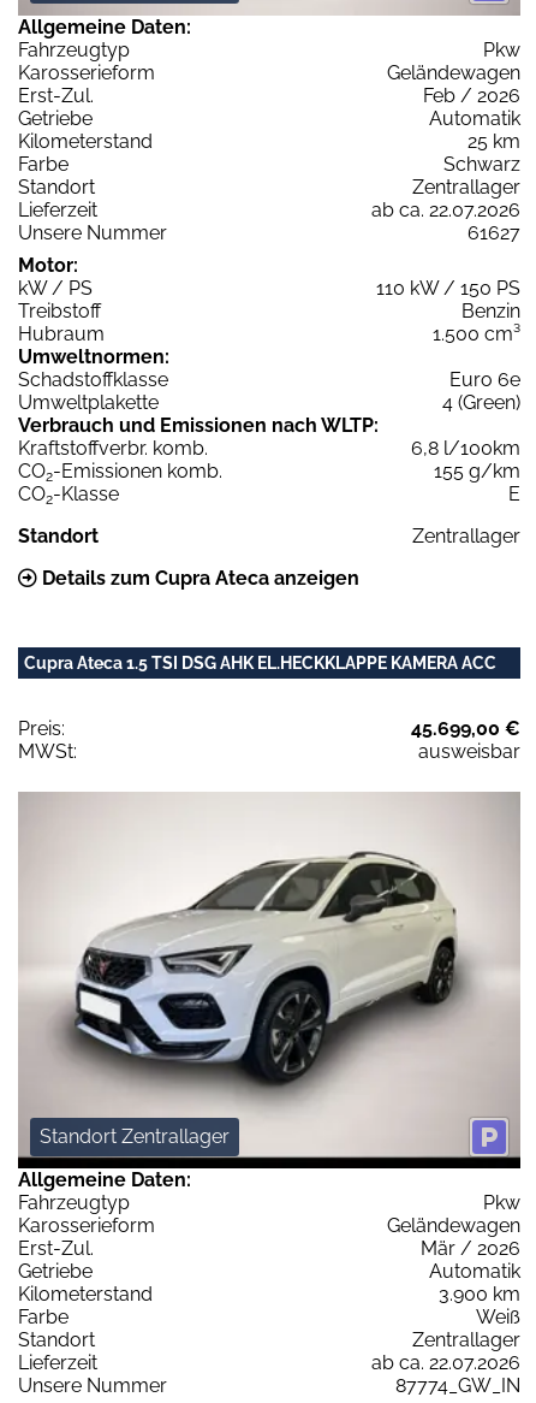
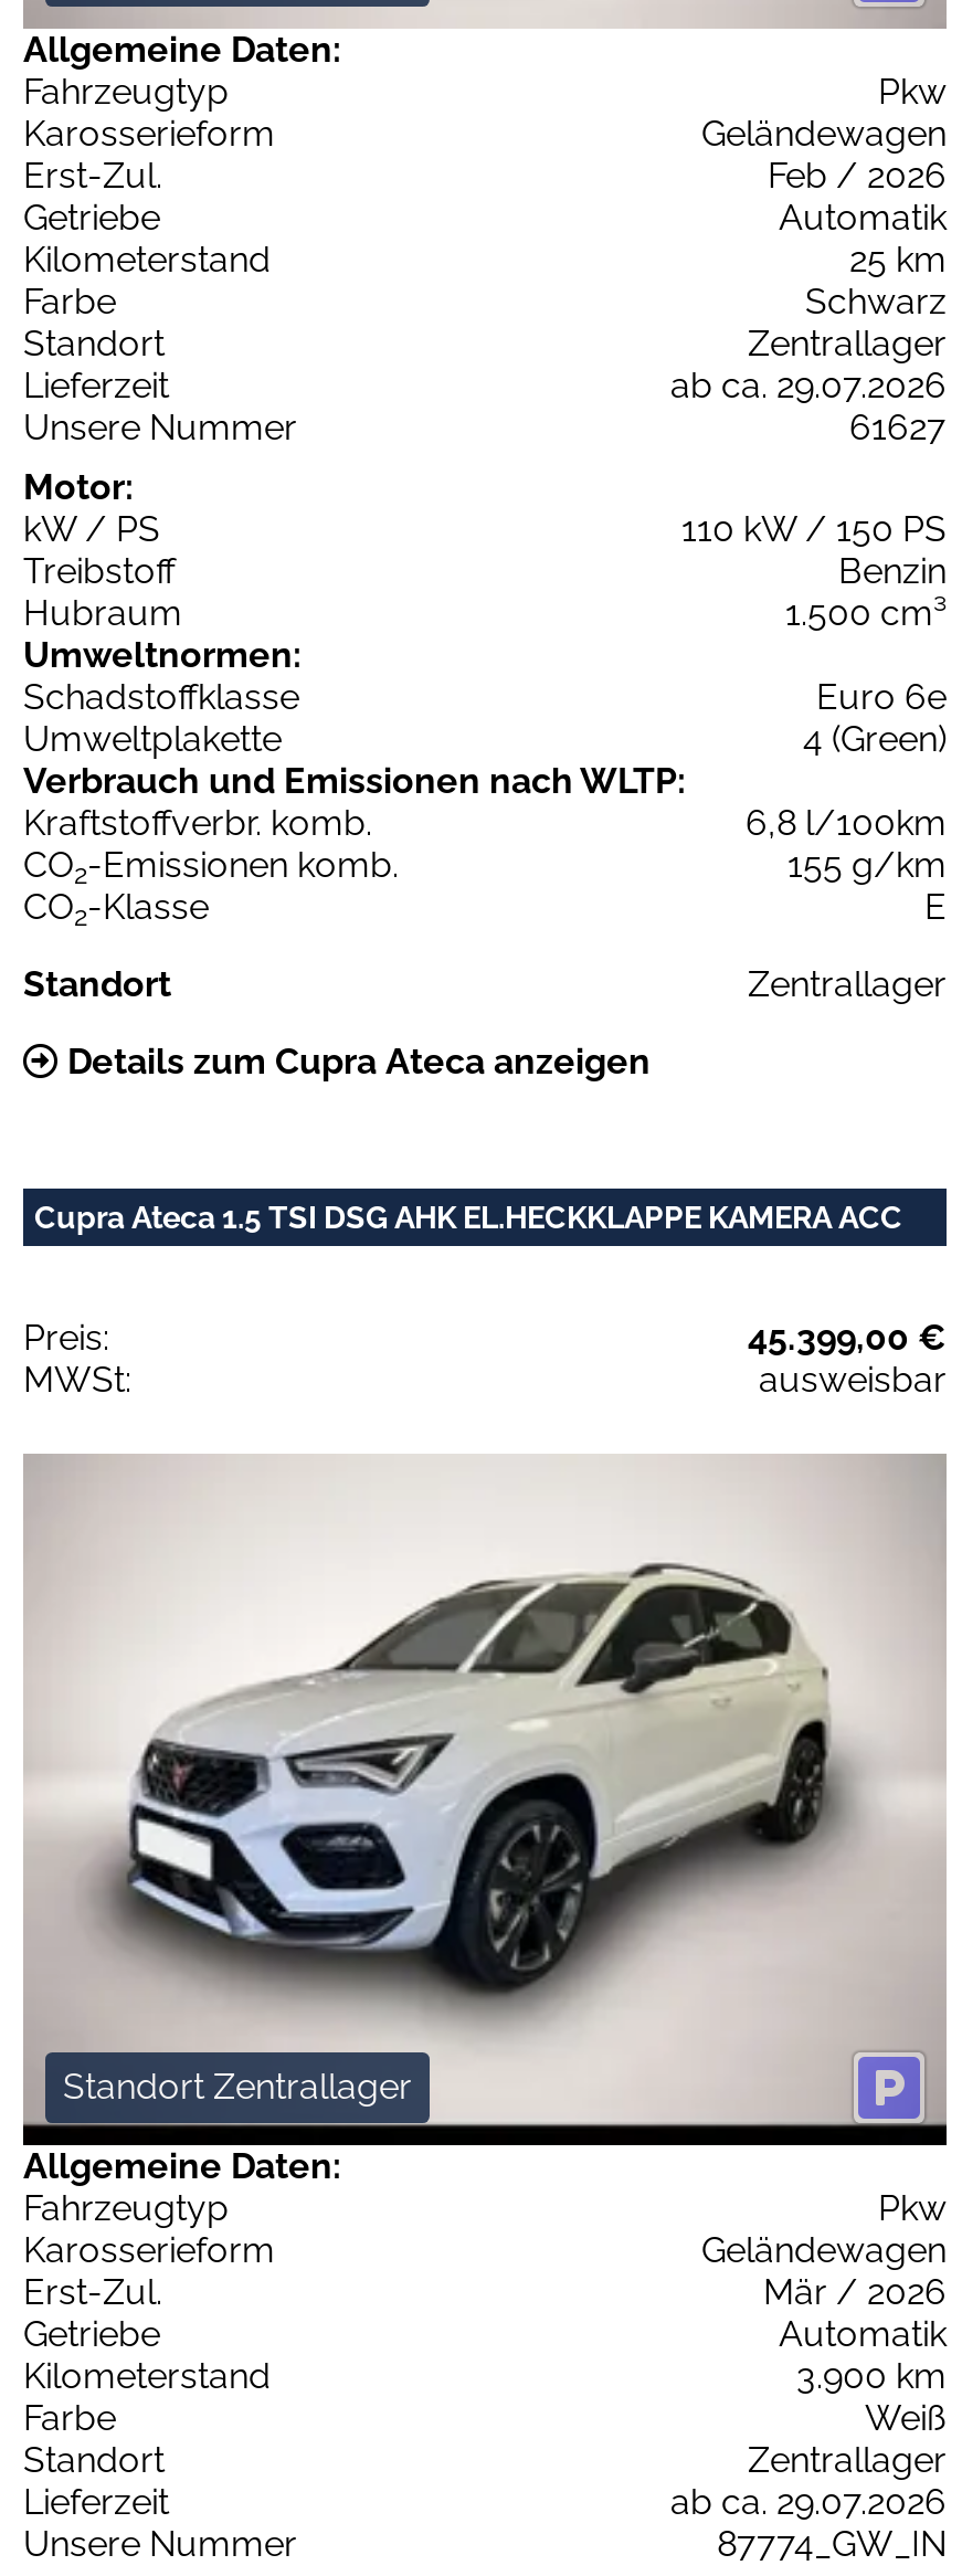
- ab ca. 22.07.2026
+ ab ca. 29.07.2026

- 45.699,00 €
+ 45.399,00 €

- ab ca. 22.07.2026
+ ab ca. 29.07.2026
